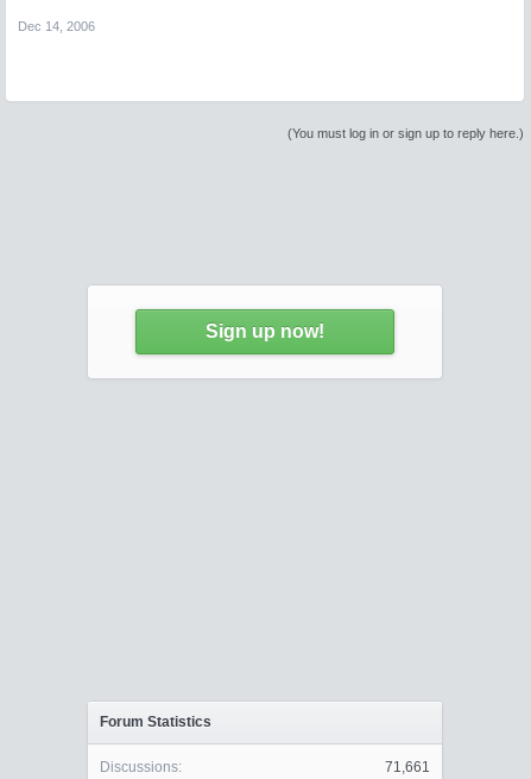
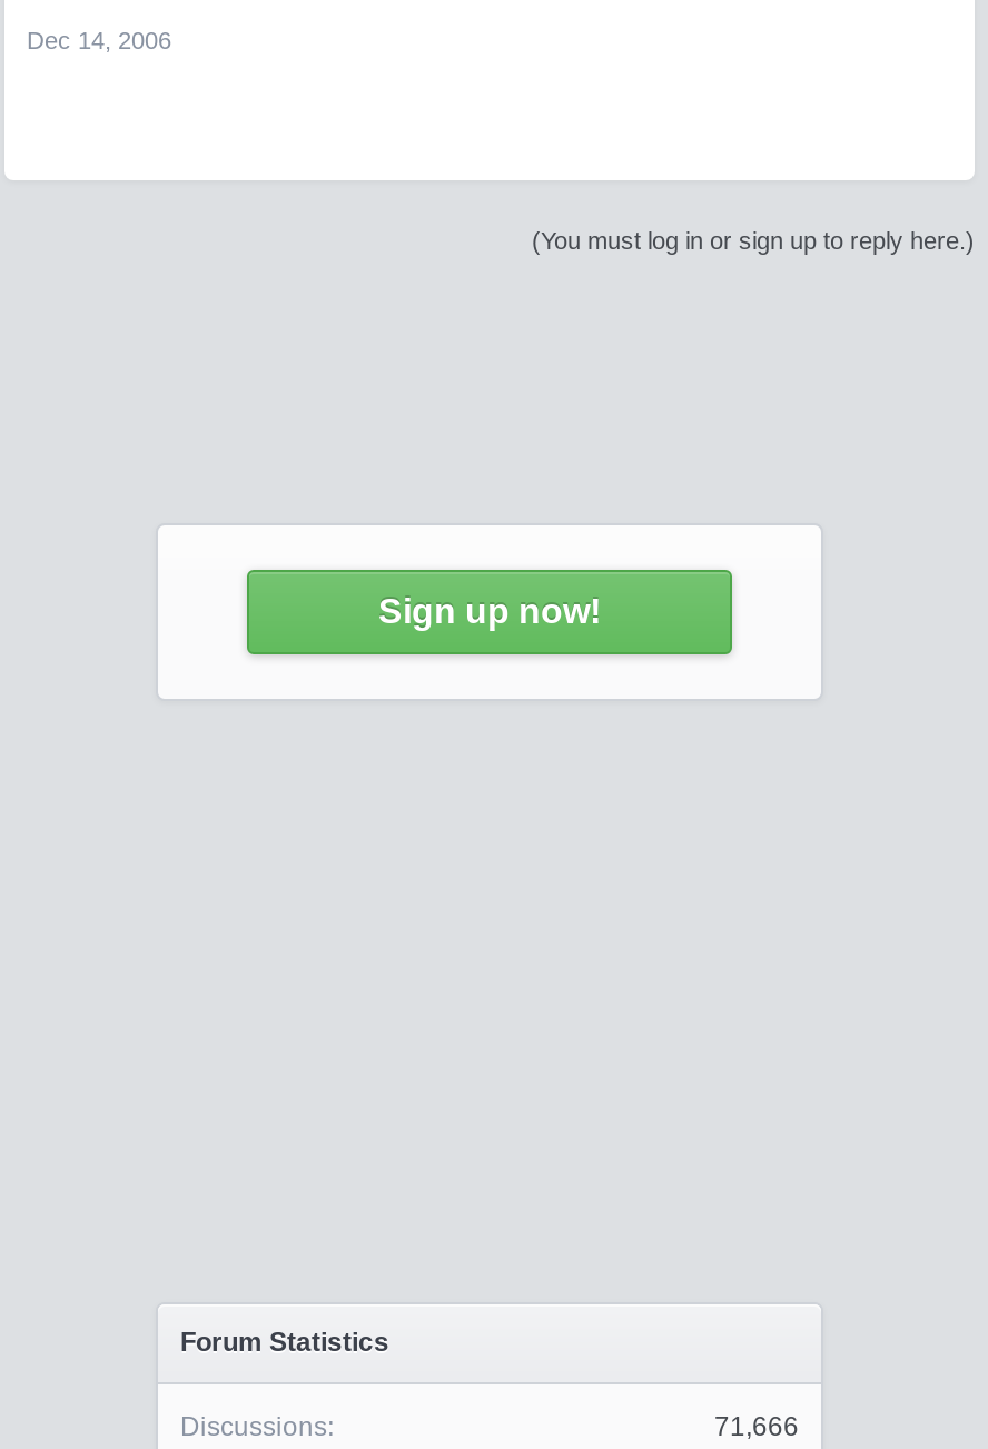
- 71,661
+ 71,666
